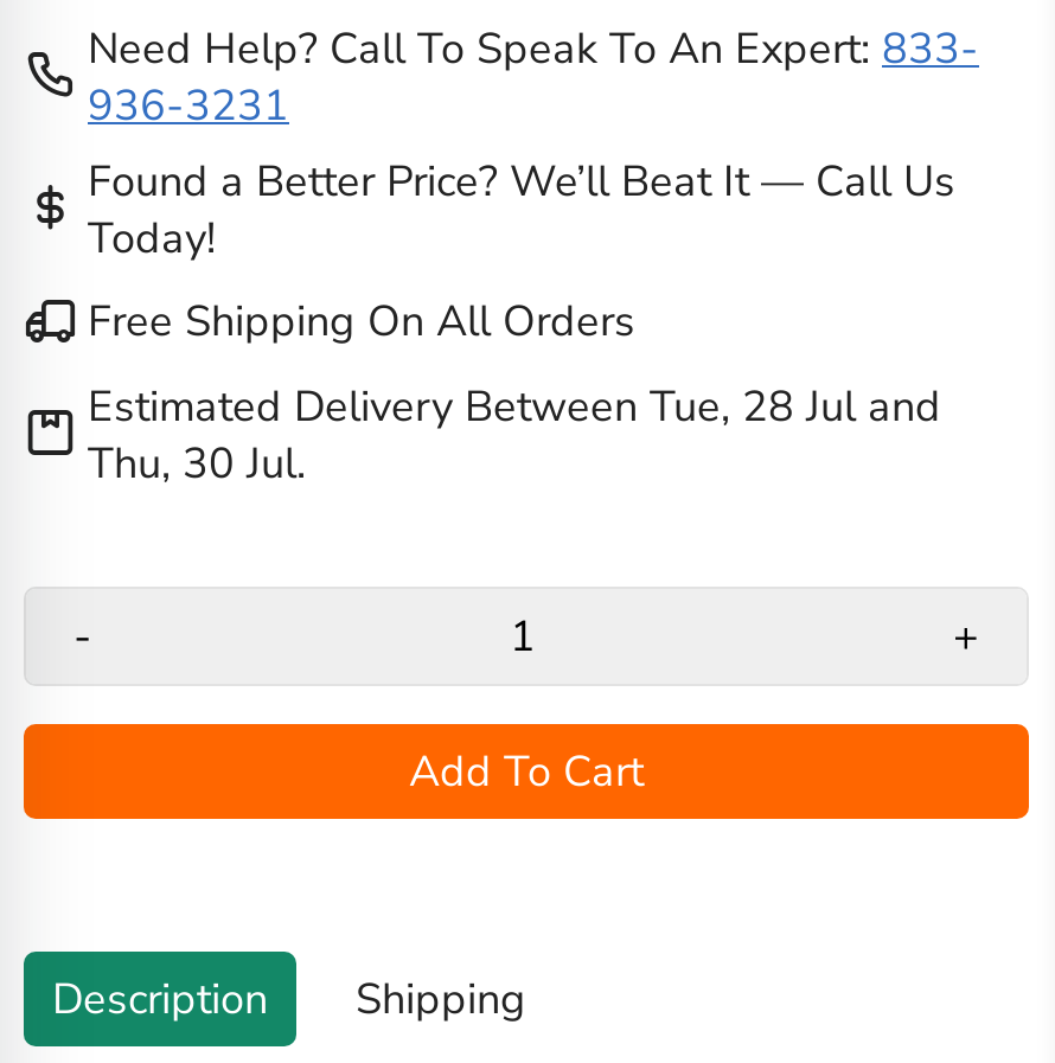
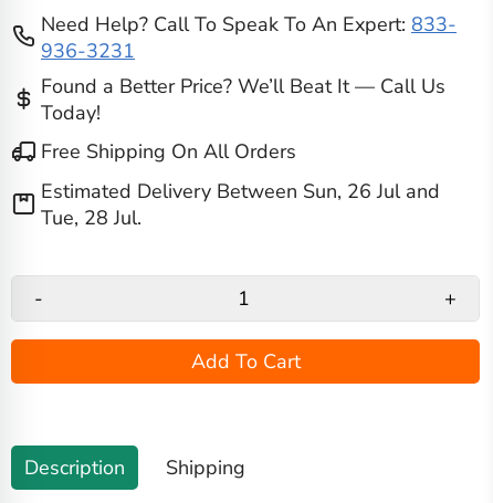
- Estimated Delivery Between Tue, 28 Jul and
+ Estimated Delivery Between Sun, 26 Jul and

- Thu, 30 Jul.
+ Tue, 28 Jul.
